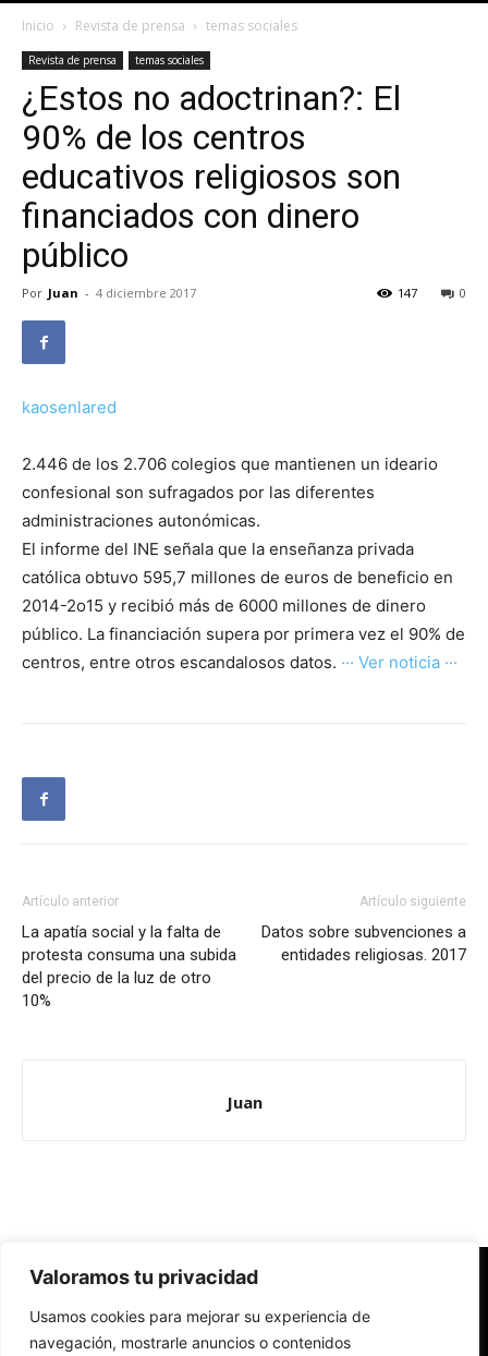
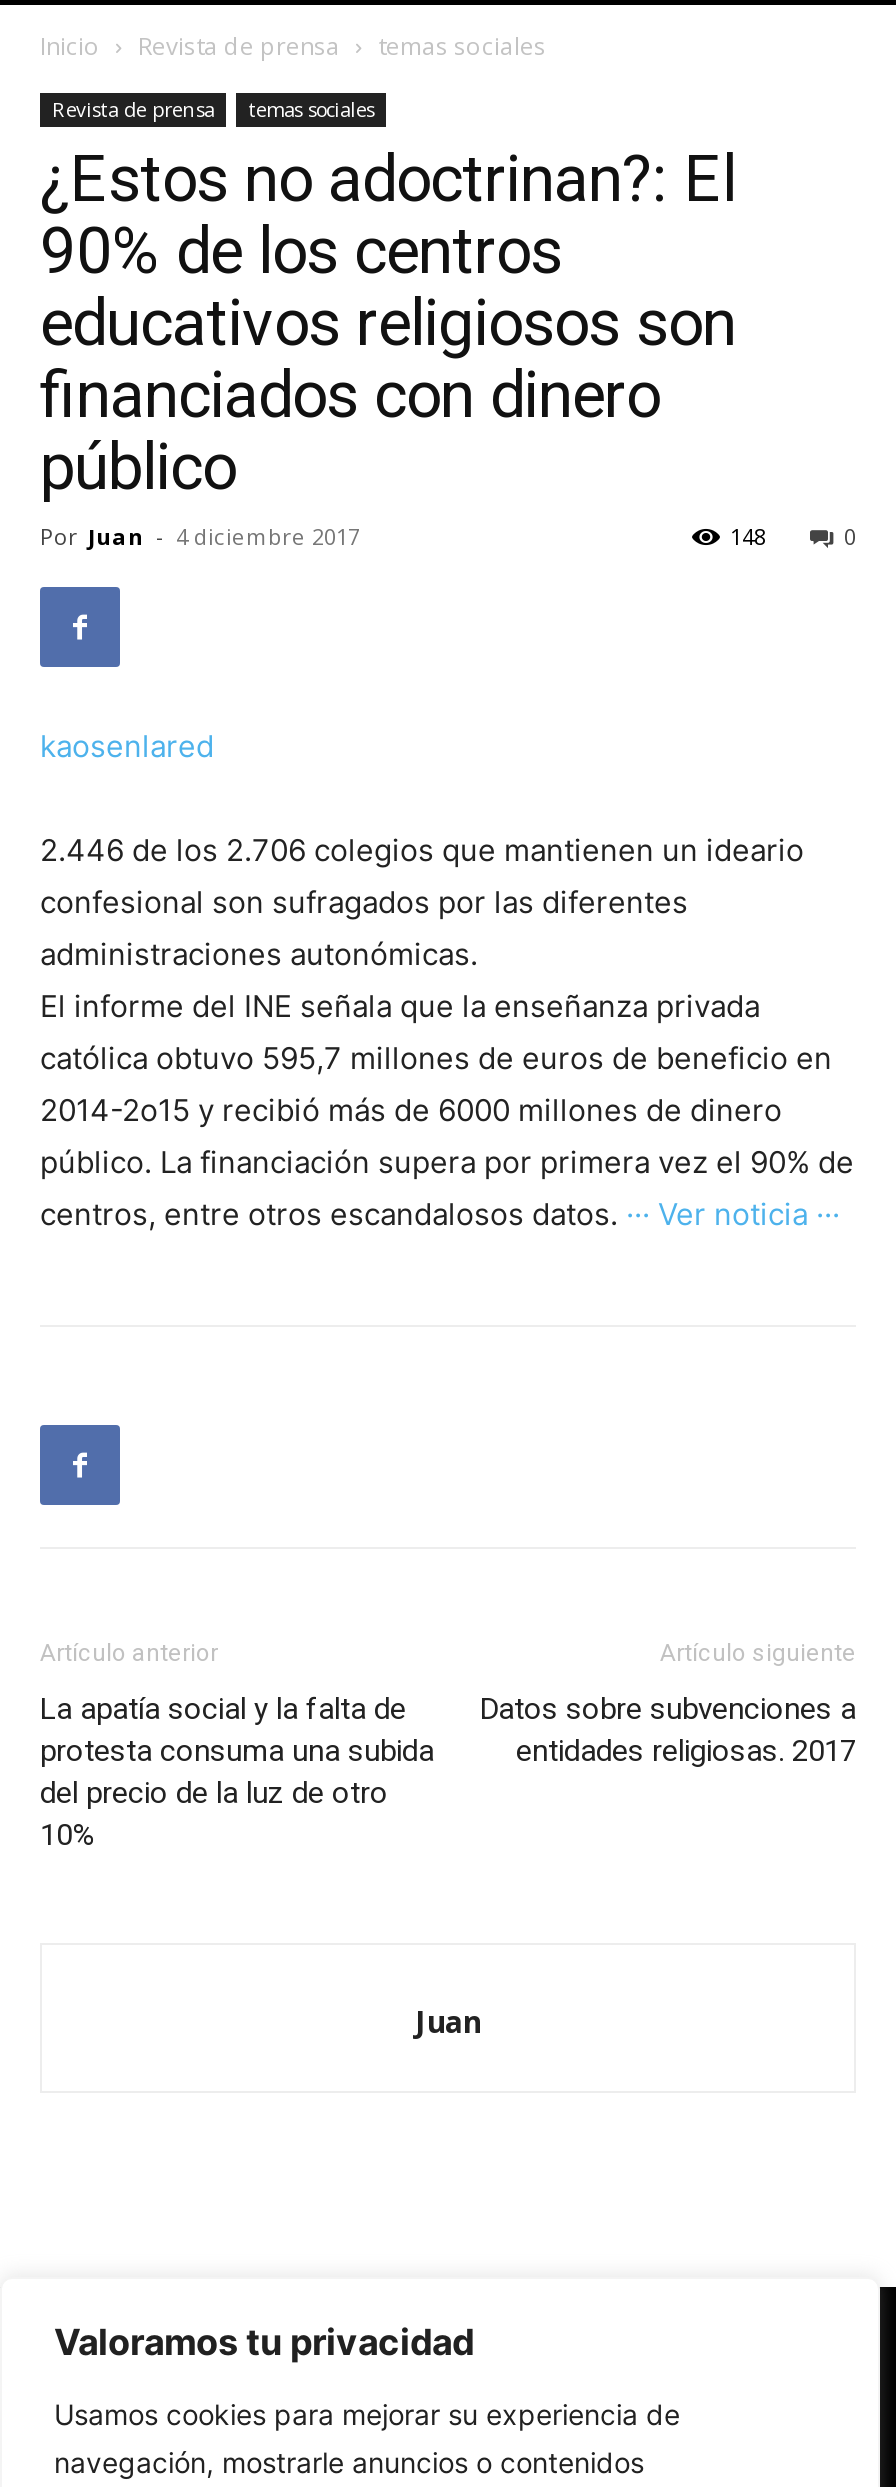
- 147
+ 148
